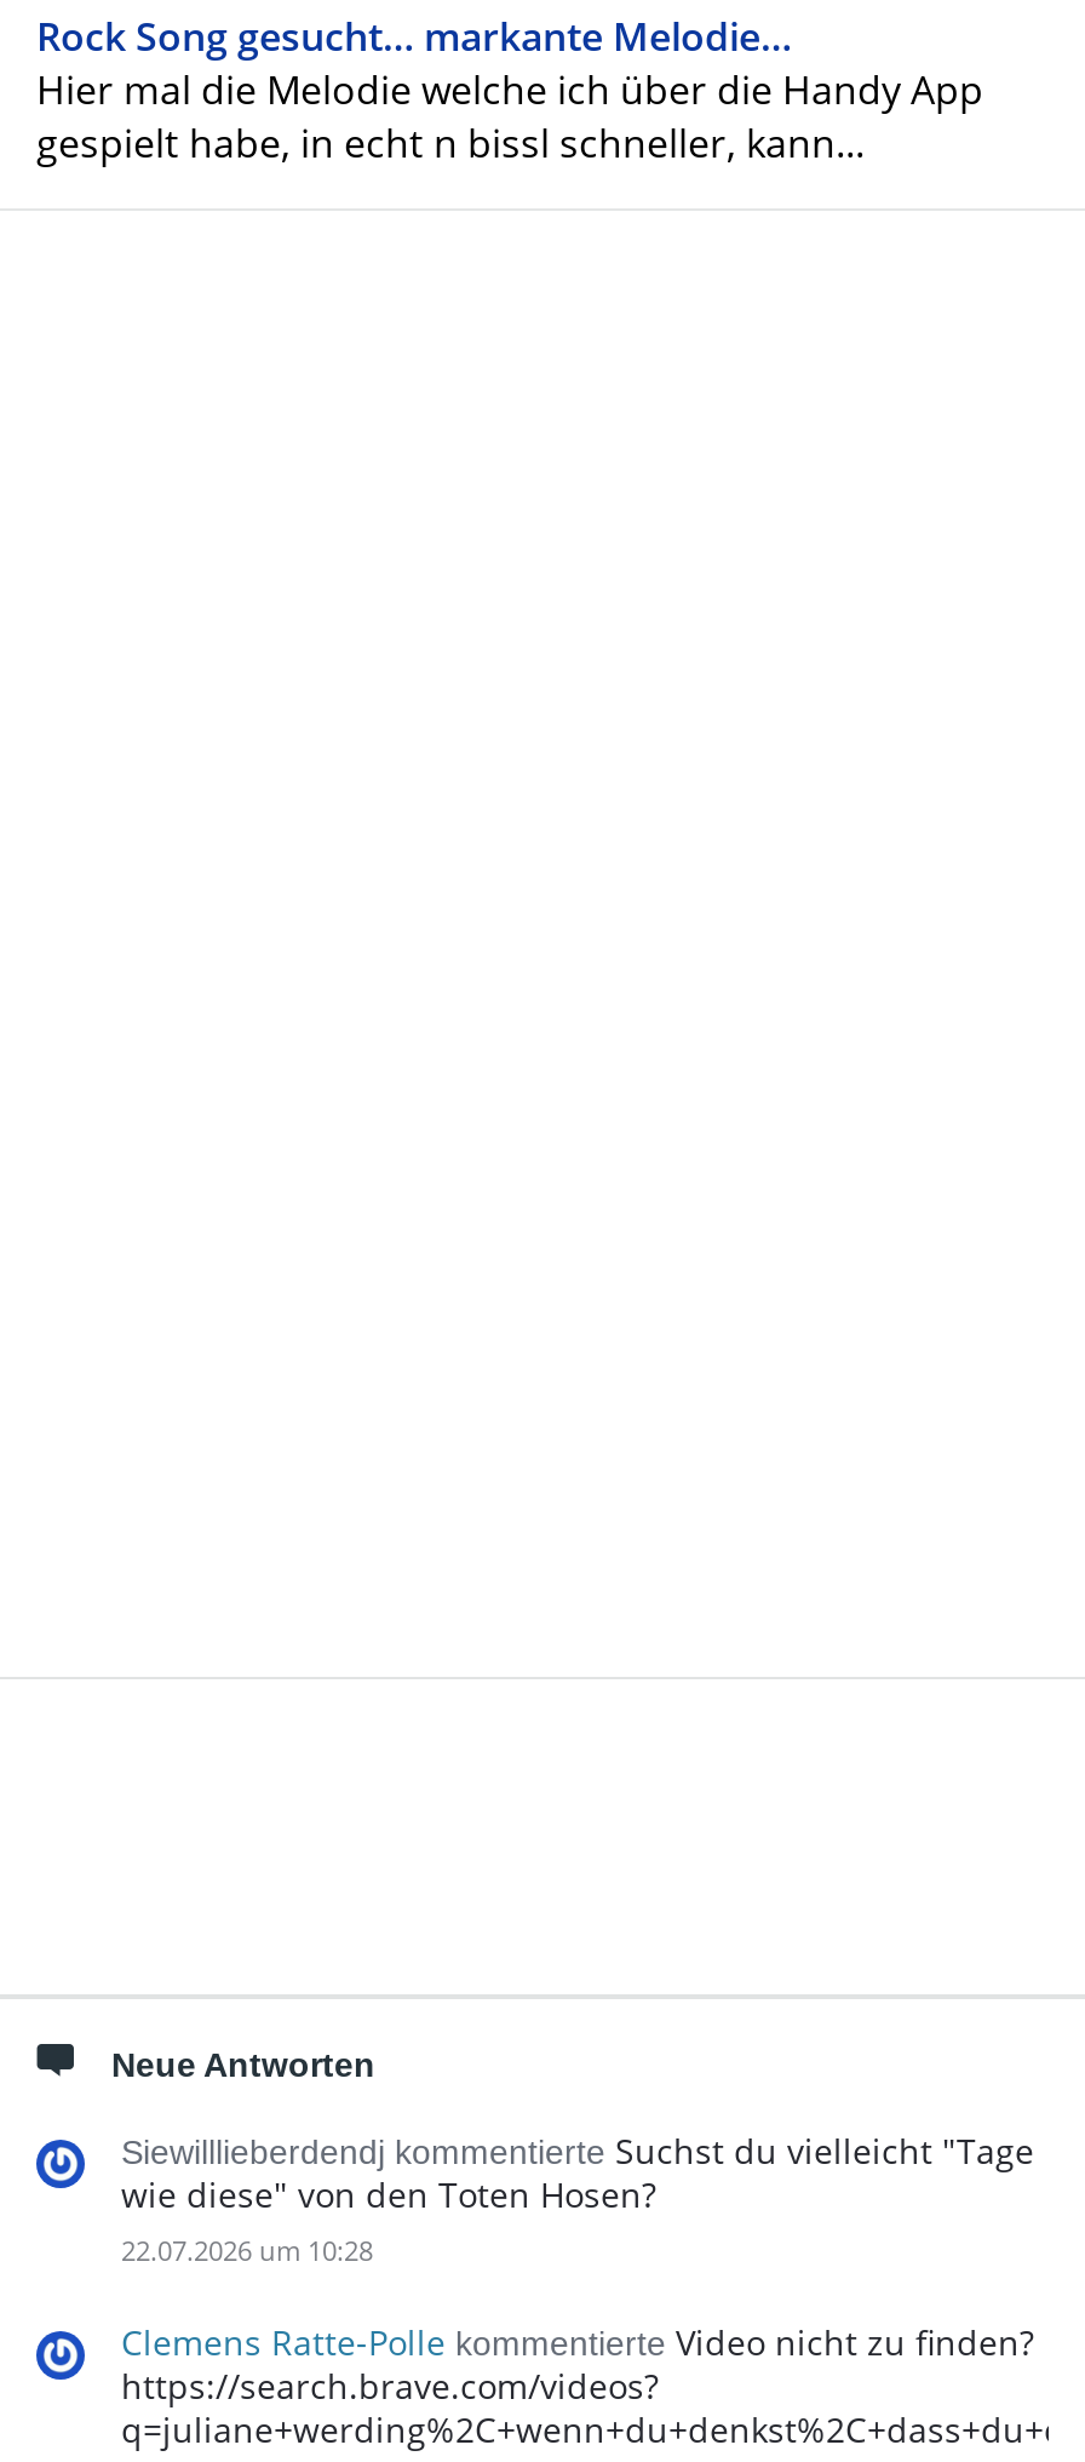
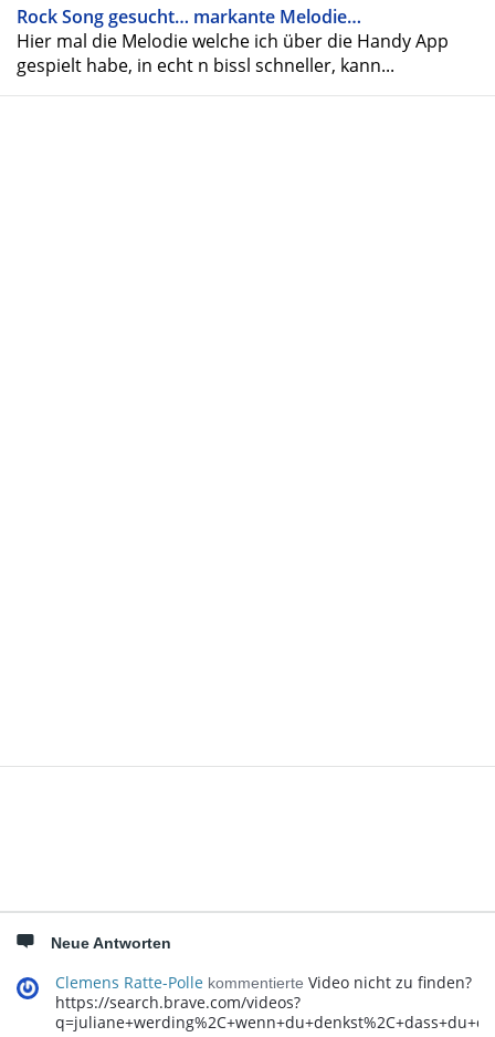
- Siewilllieberdendj kommentierte Suchst du vielleicht "Tage
- wie diese" von den Toten Hosen?
- 22.07.2026 um 10:28
